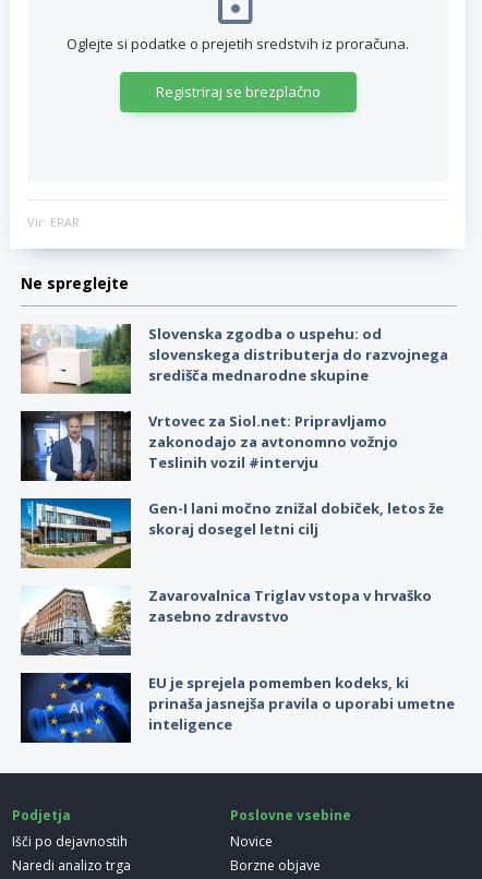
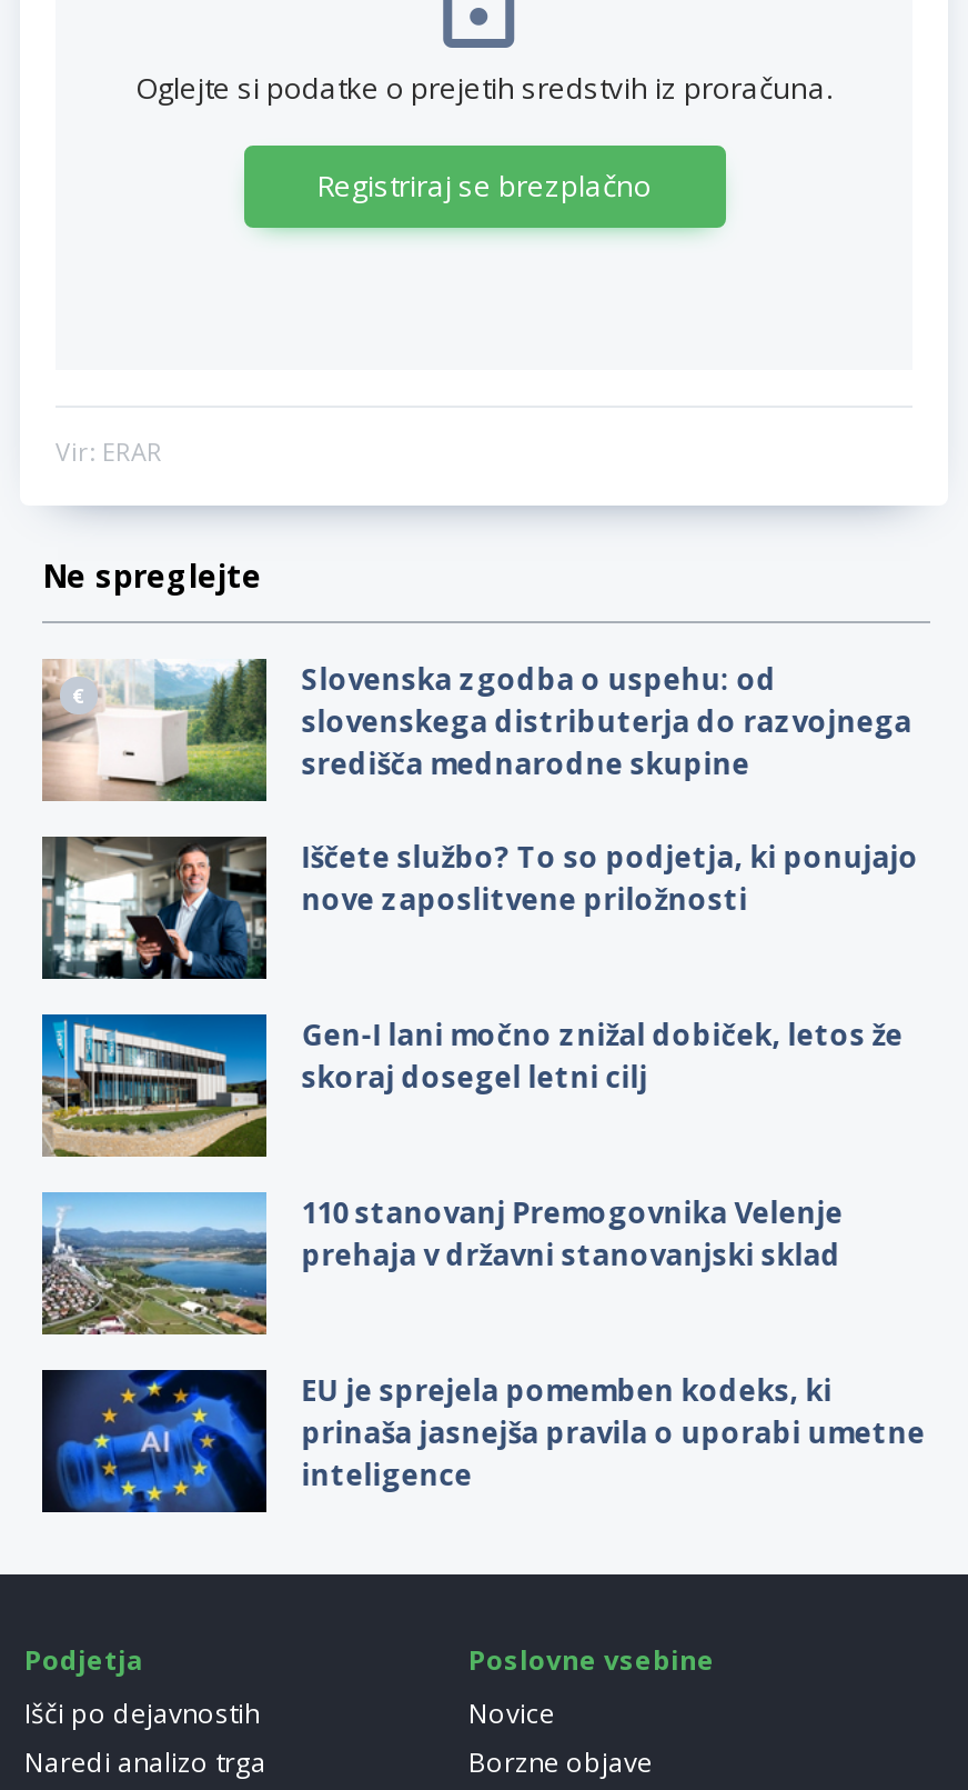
- [image]
- Vrtovec za Siol.net: Pripravljamo
- zakonodajo za avtonomno vožnjo
- Teslinih vozil #intervju
+ [image]
+ Iščete službo? To so podjetja, ki ponujajo
+ nove zaposlitvene priložnosti

- [image]
- Zavarovalnica Triglav vstopa v hrvaško
- zasebno zdravstvo
+ [image]
+ 110 stanovanj Premogovnika Velenje
+ prehaja v državni stanovanjski sklad
